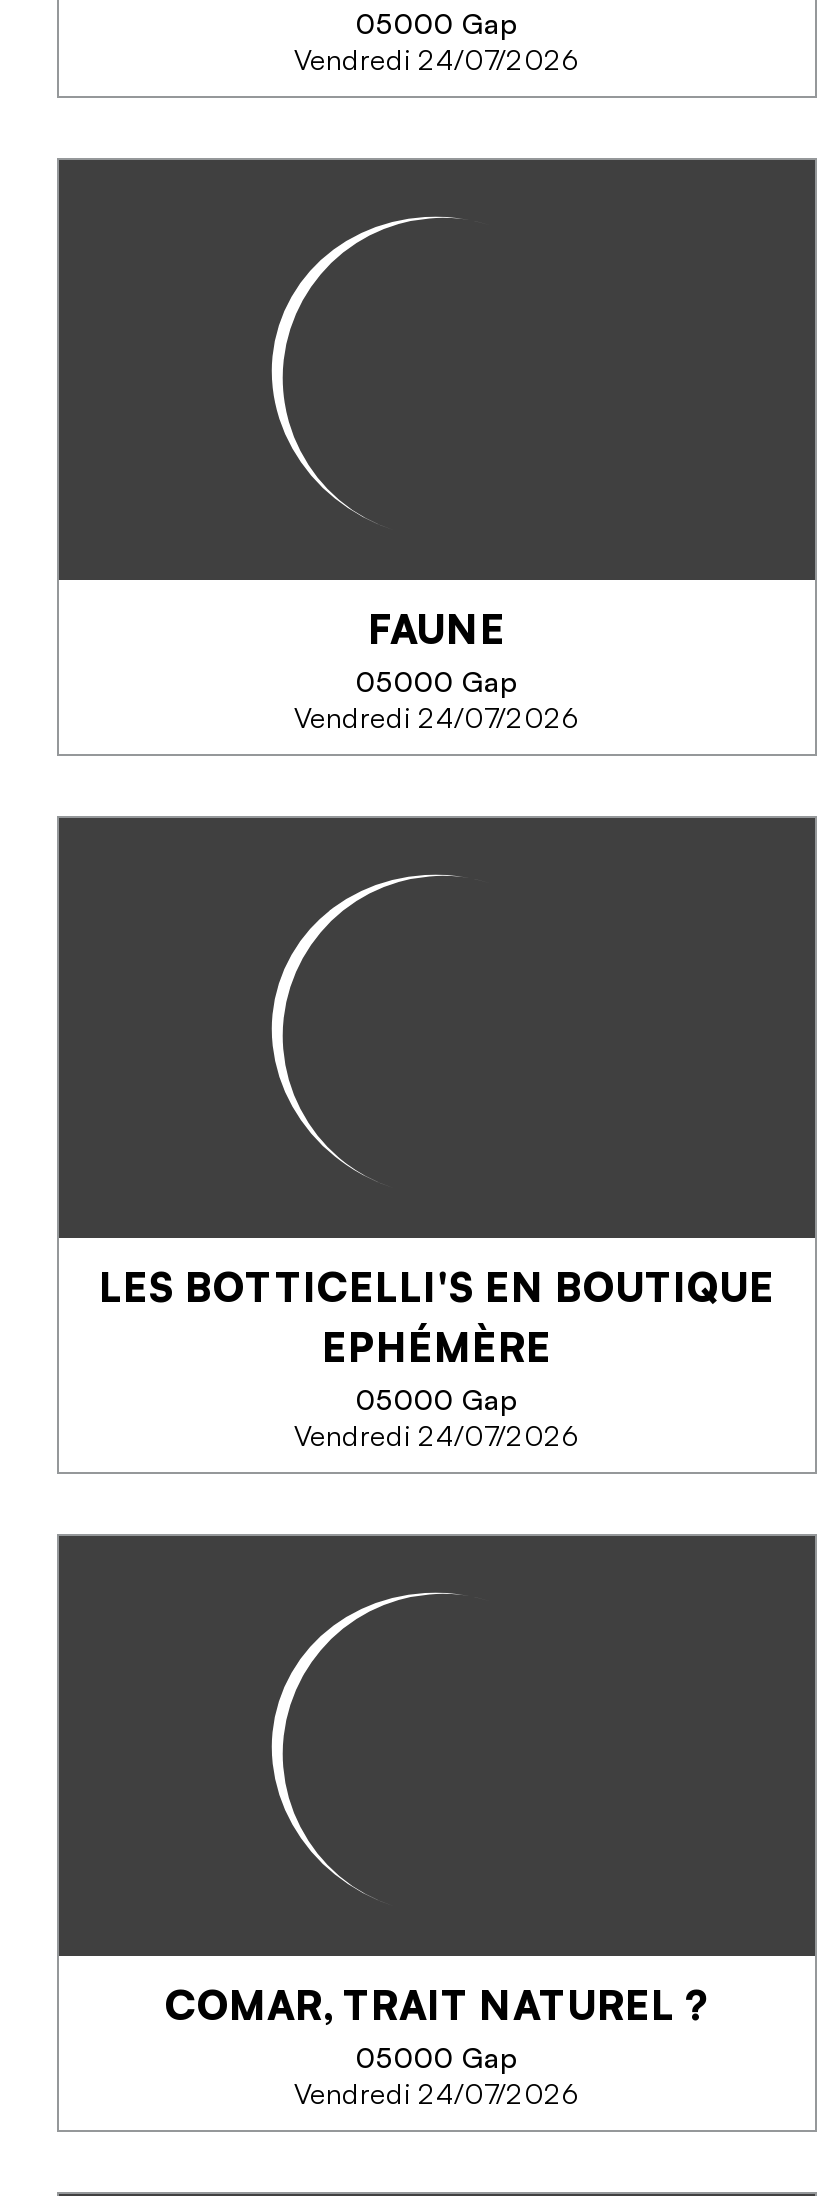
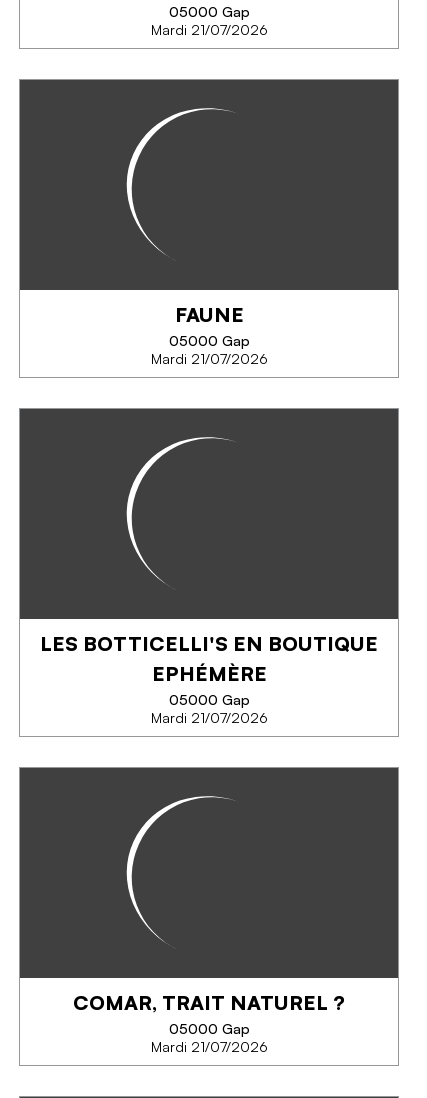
- Vendredi 24/07/2026
+ Mardi 21/07/2026

- Vendredi 24/07/2026
+ Mardi 21/07/2026

- Vendredi 24/07/2026
+ Mardi 21/07/2026

- Vendredi 24/07/2026
+ Mardi 21/07/2026
